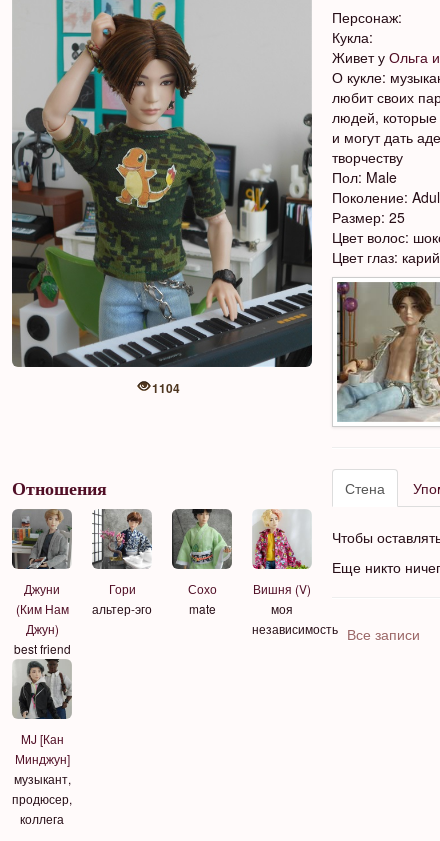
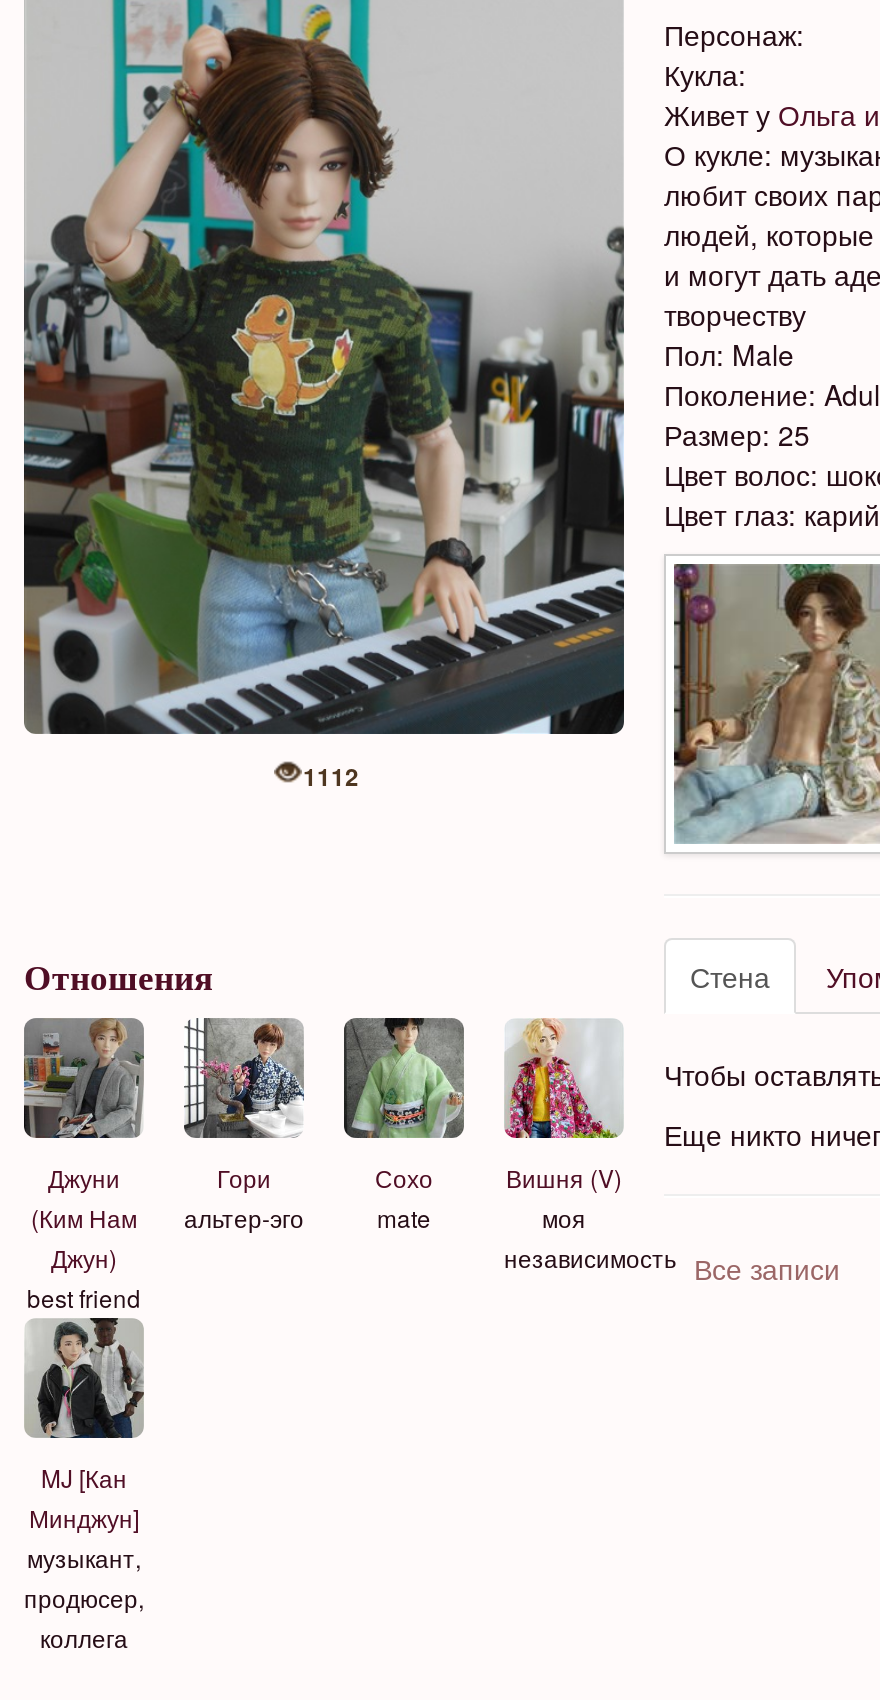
- 1104
+ 1112
